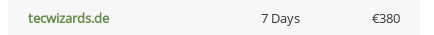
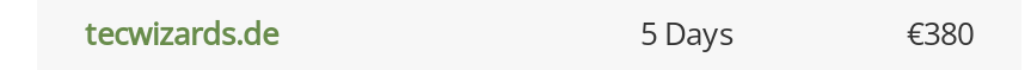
- 7 Days
+ 5 Days
